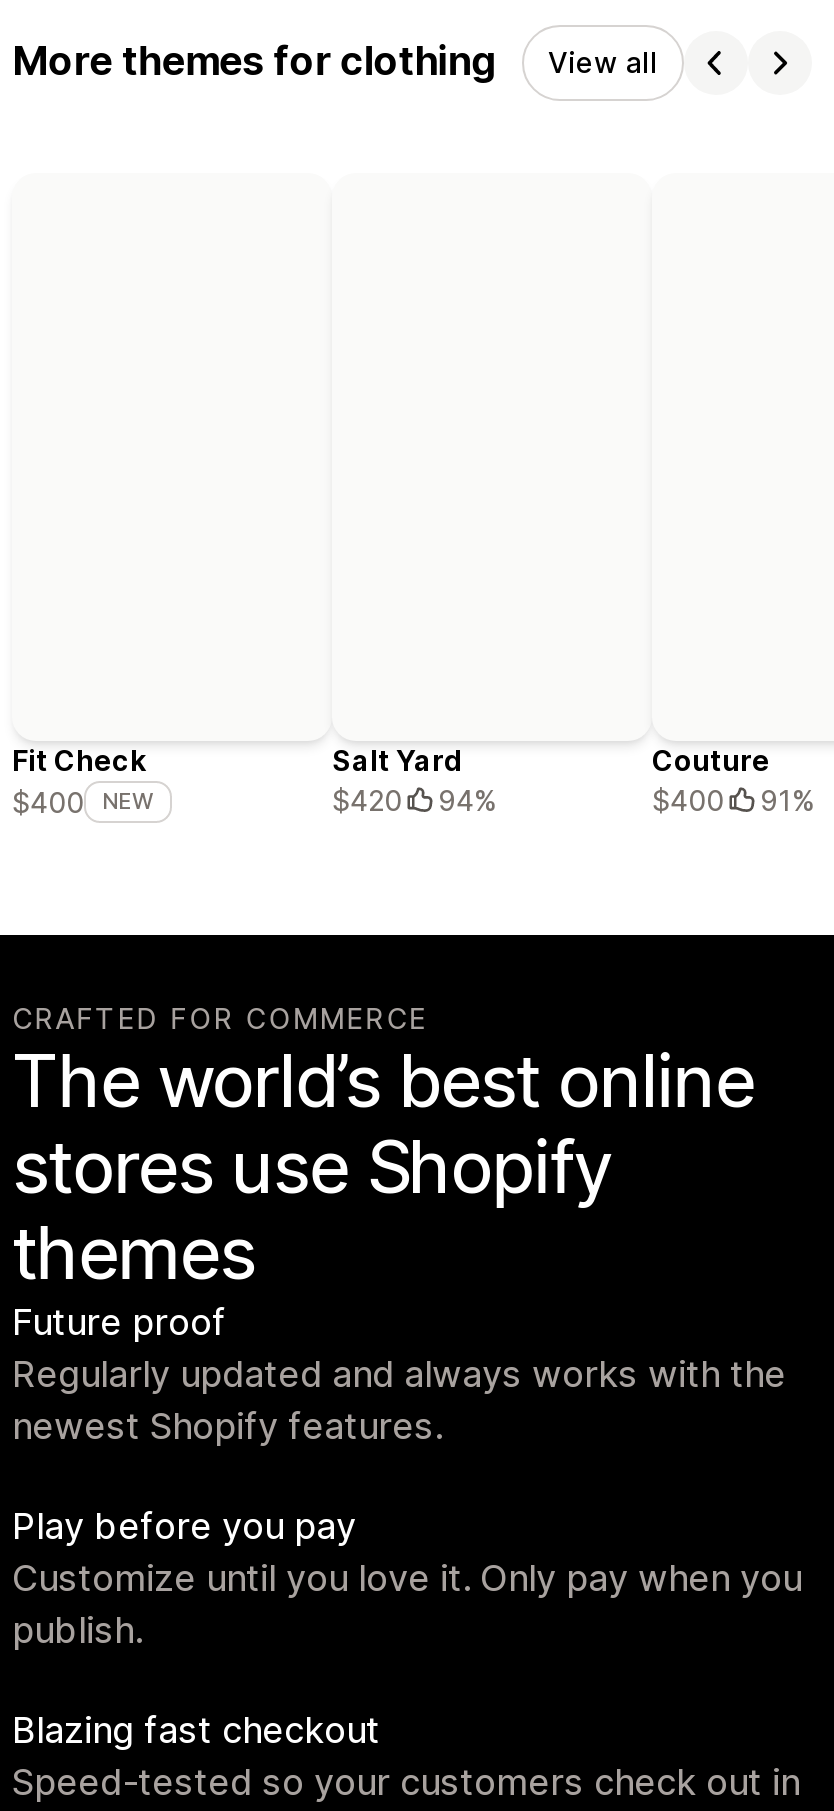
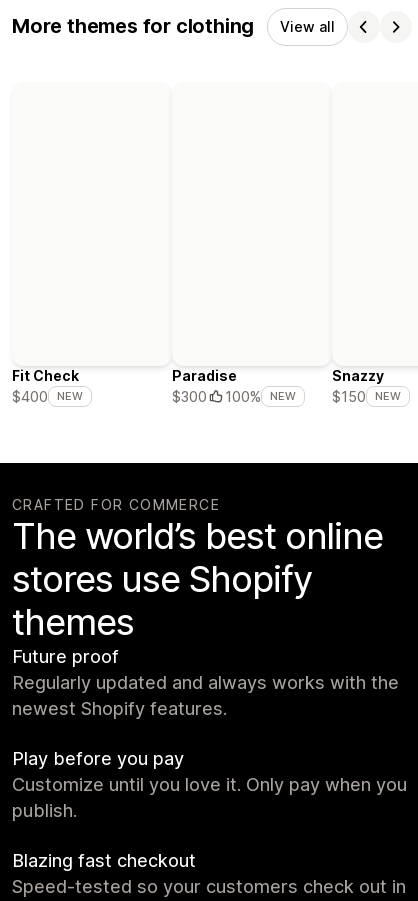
- Salt Yard
- $420
- 94%
+ Paradise
+ $300
+ 100%
+ NEW

- Couture
- $400
- 91%
+ Snazzy
+ $150
+ NEW
